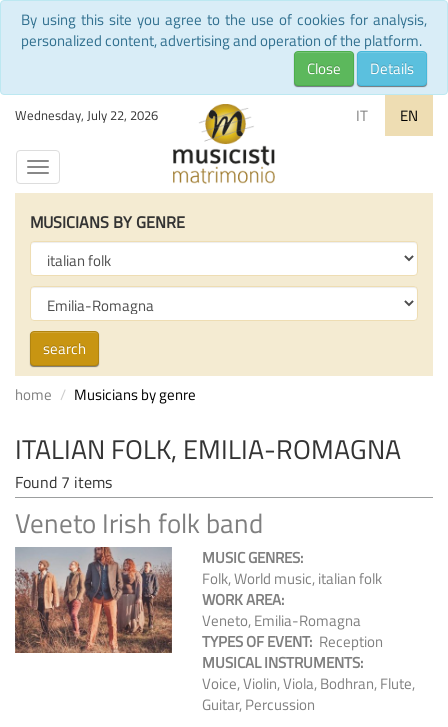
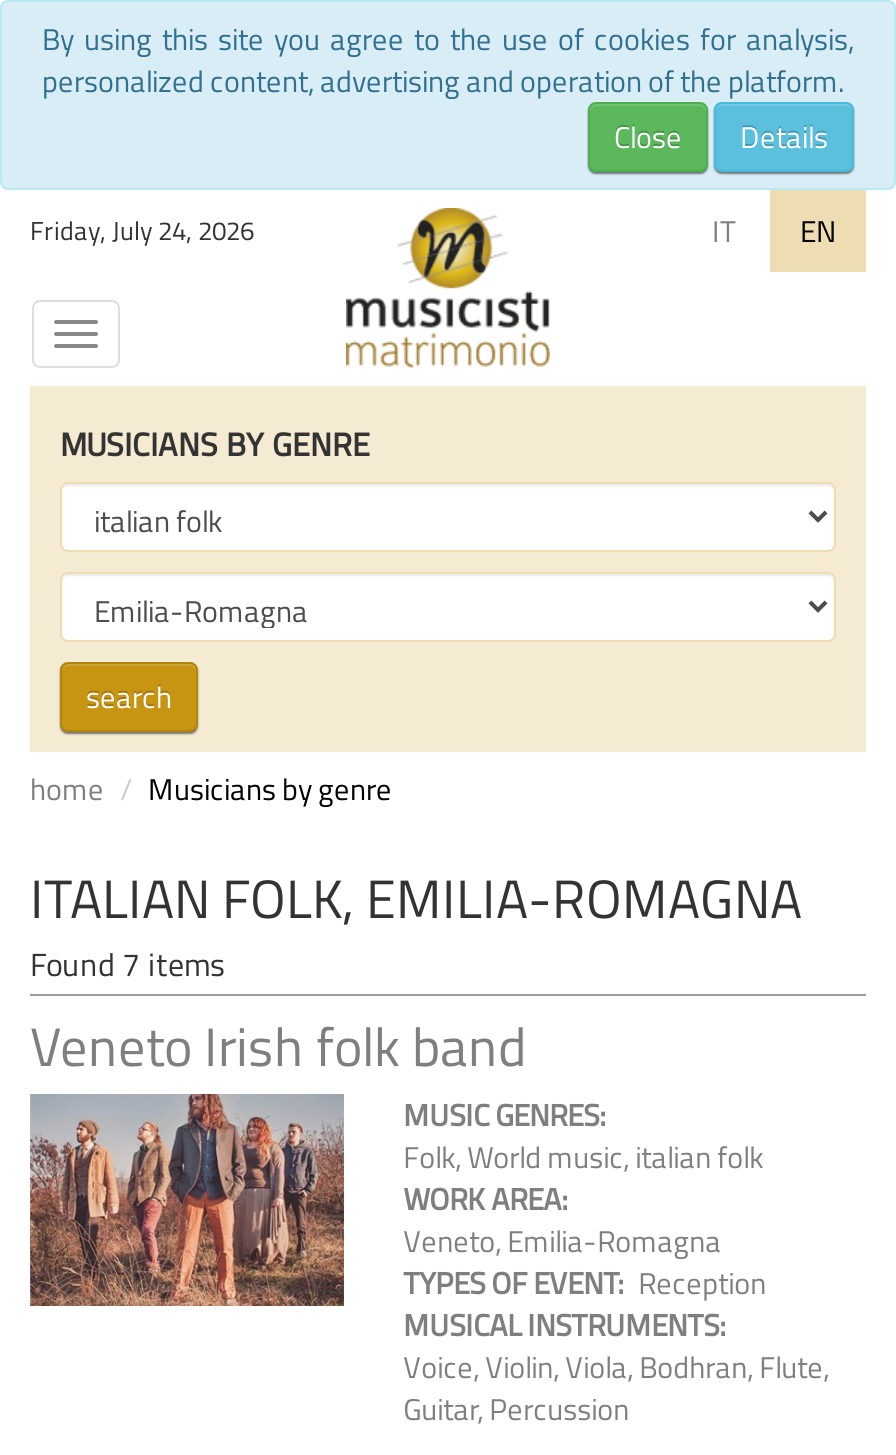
- Wednesday, July 22, 2026
+ Friday, July 24, 2026
